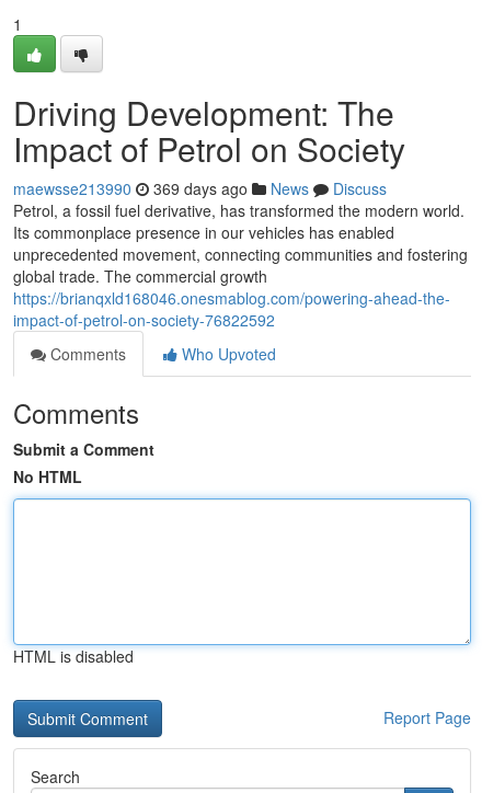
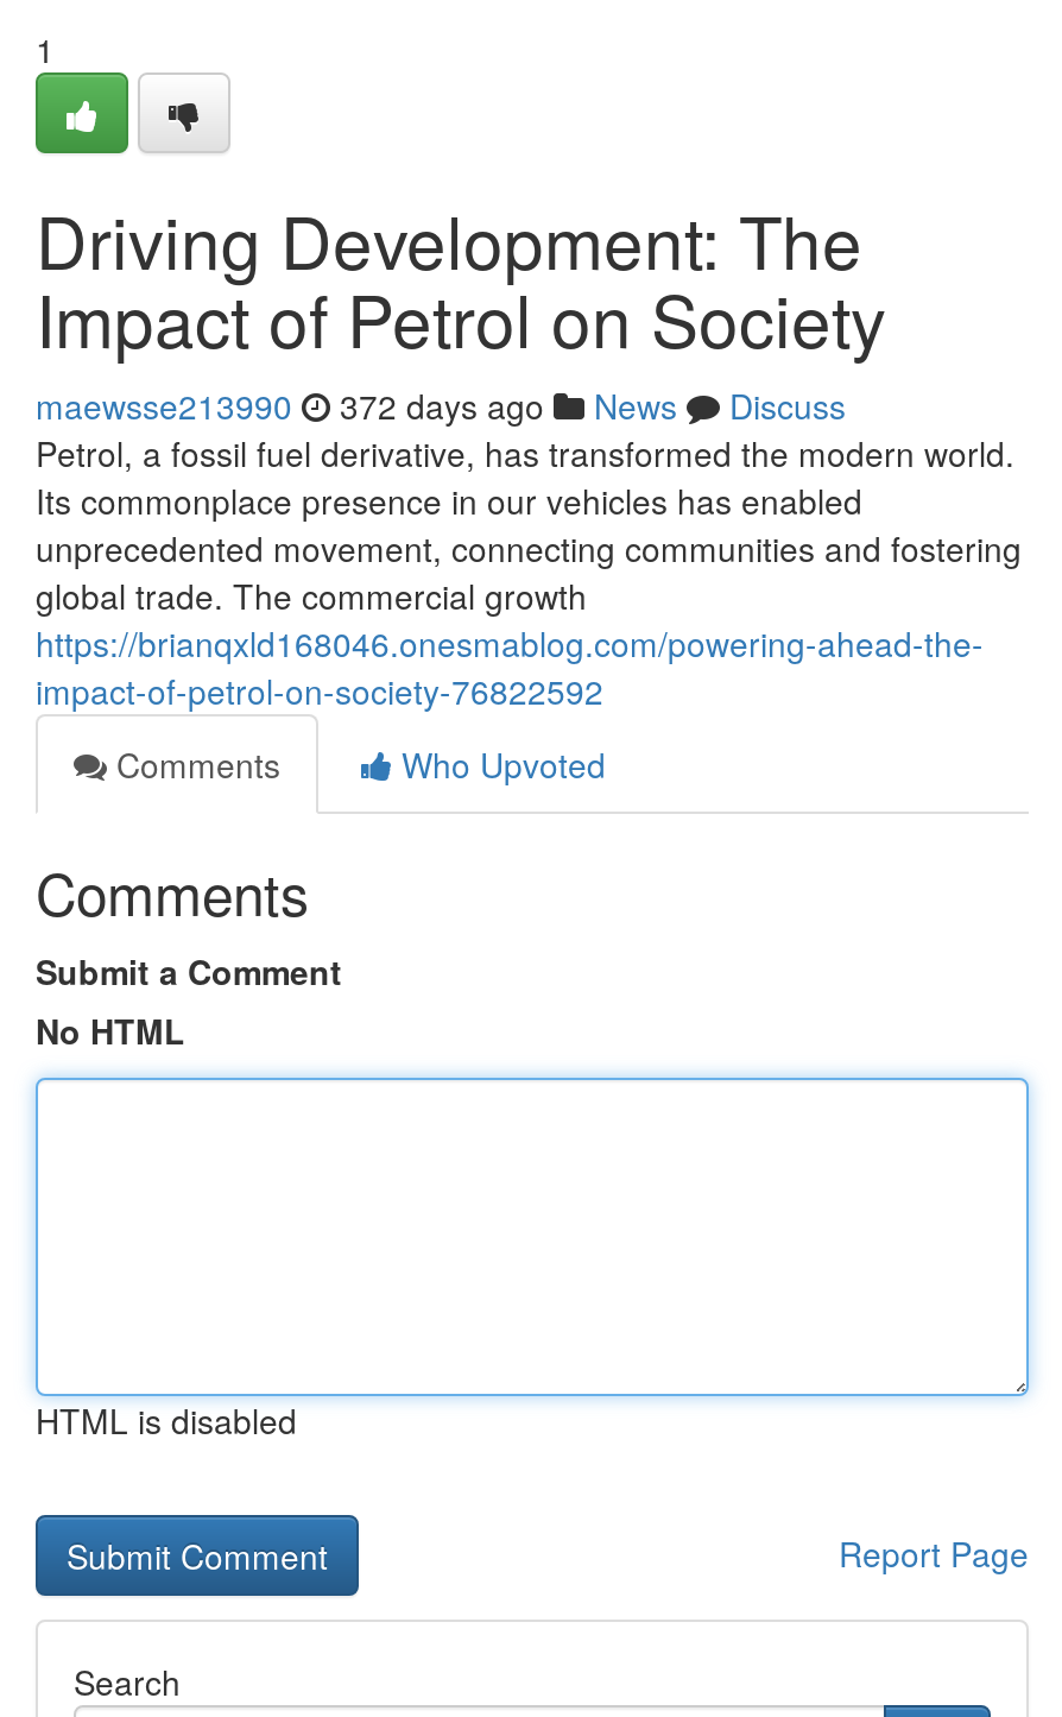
- maewsse213990 369 days ago News Discuss
+ maewsse213990 372 days ago News Discuss
